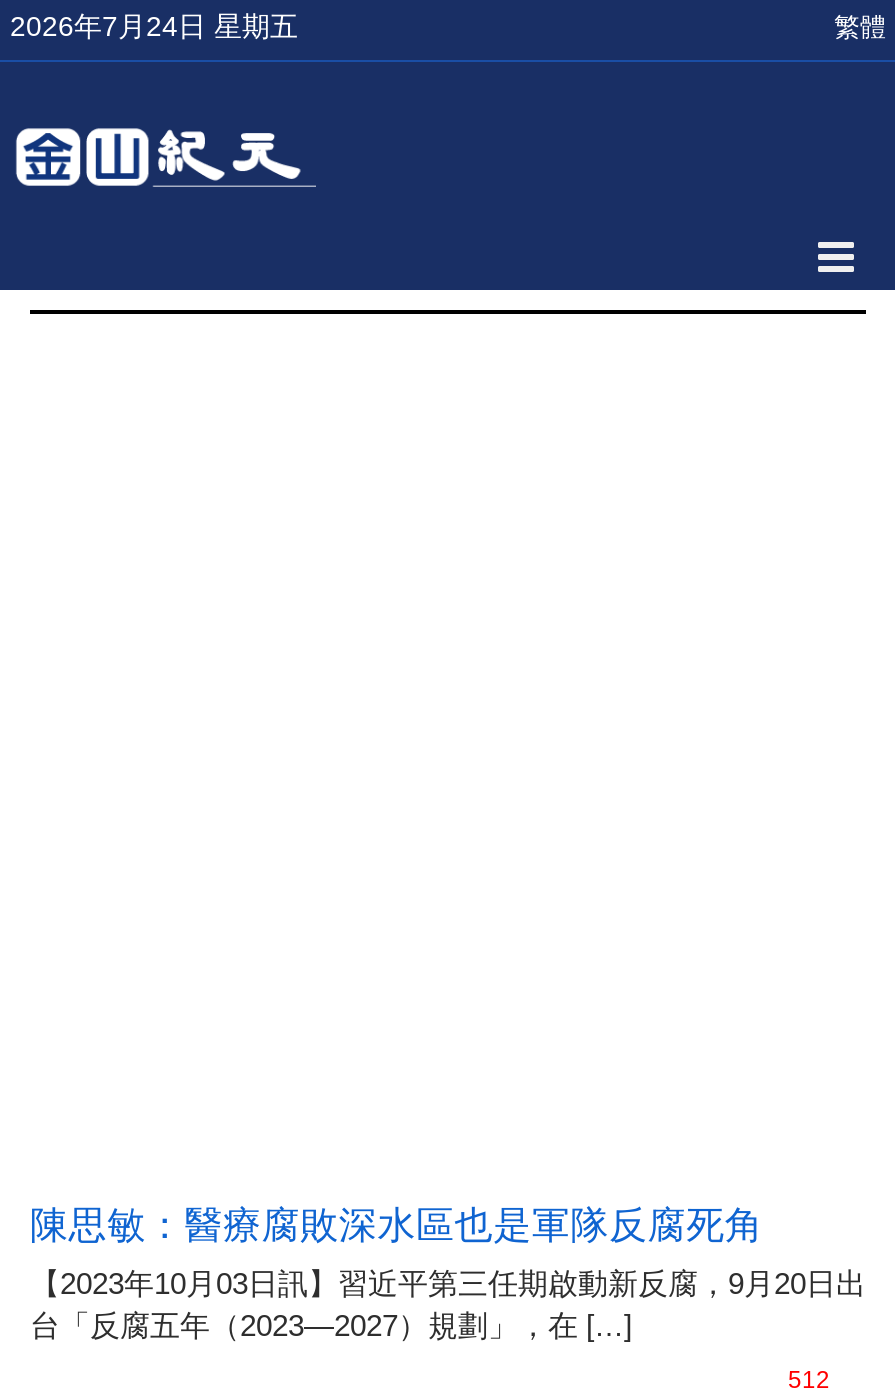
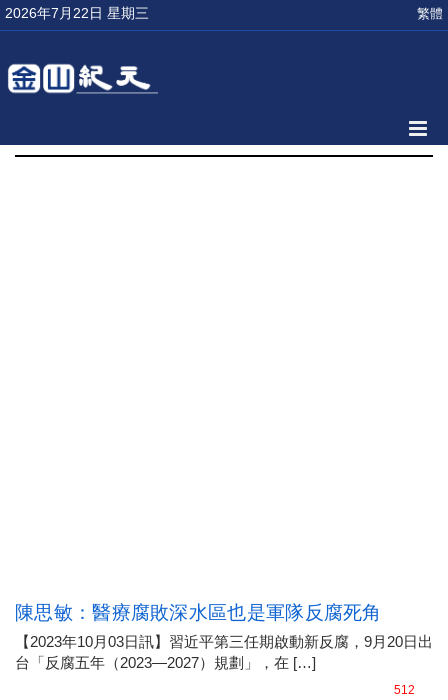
- 2026年7月24日 星期五
+ 2026年7月22日 星期三
